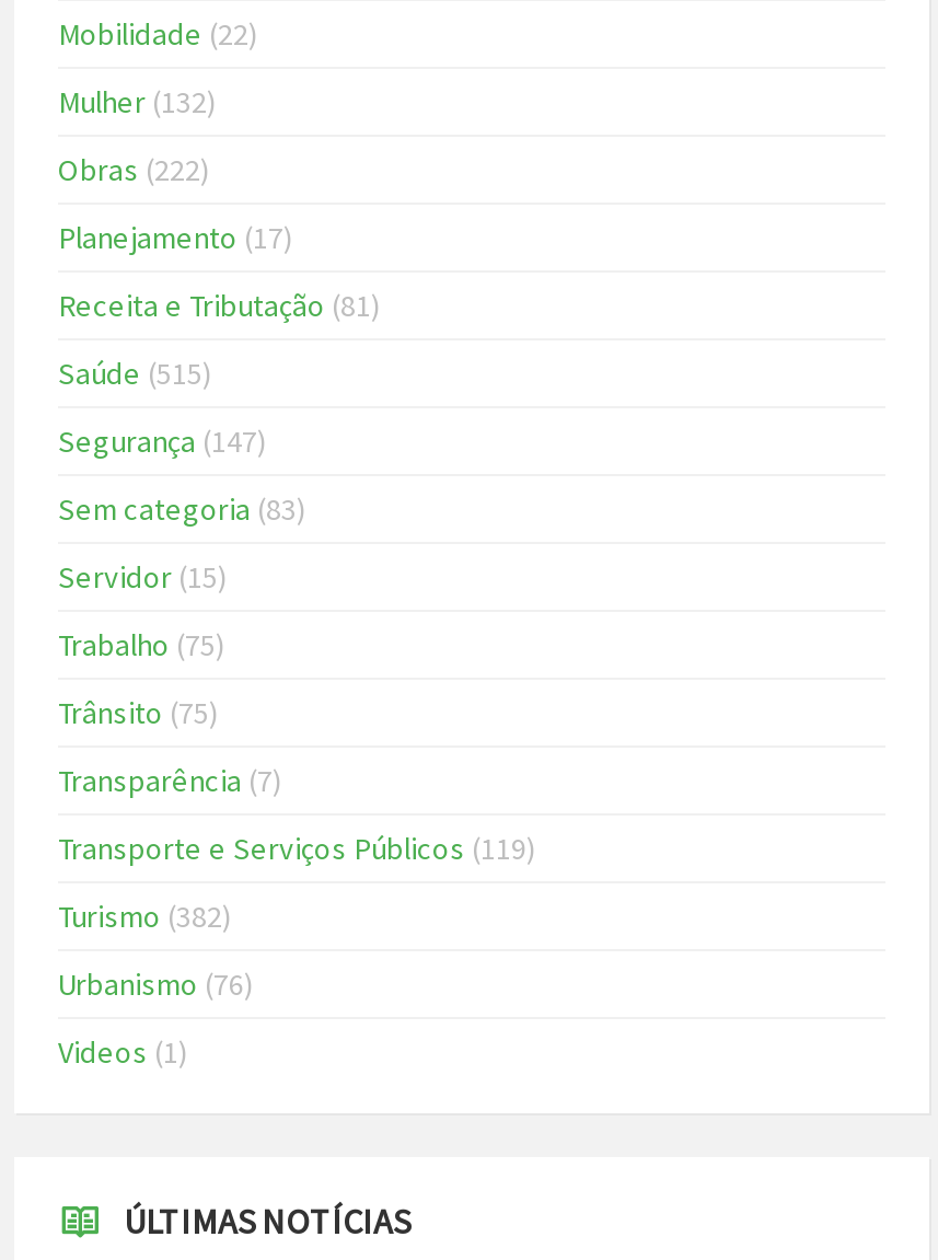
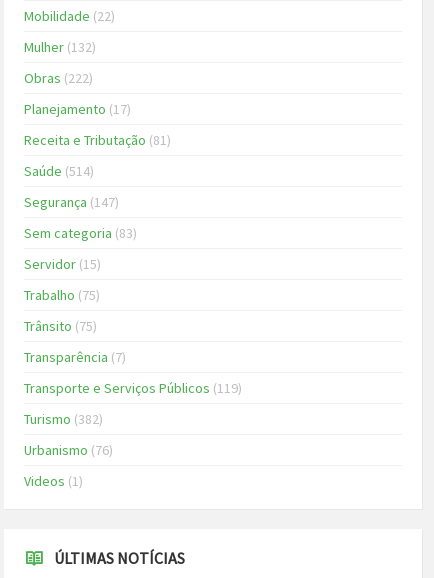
- Saúde (515)
+ Saúde (514)
